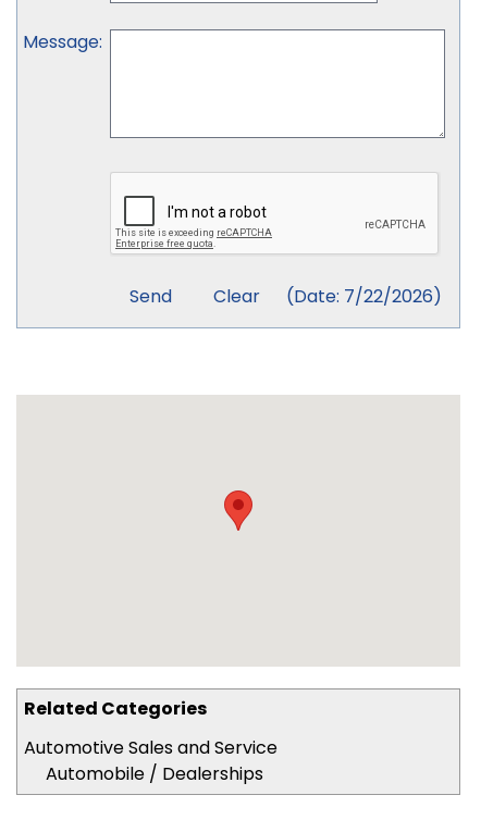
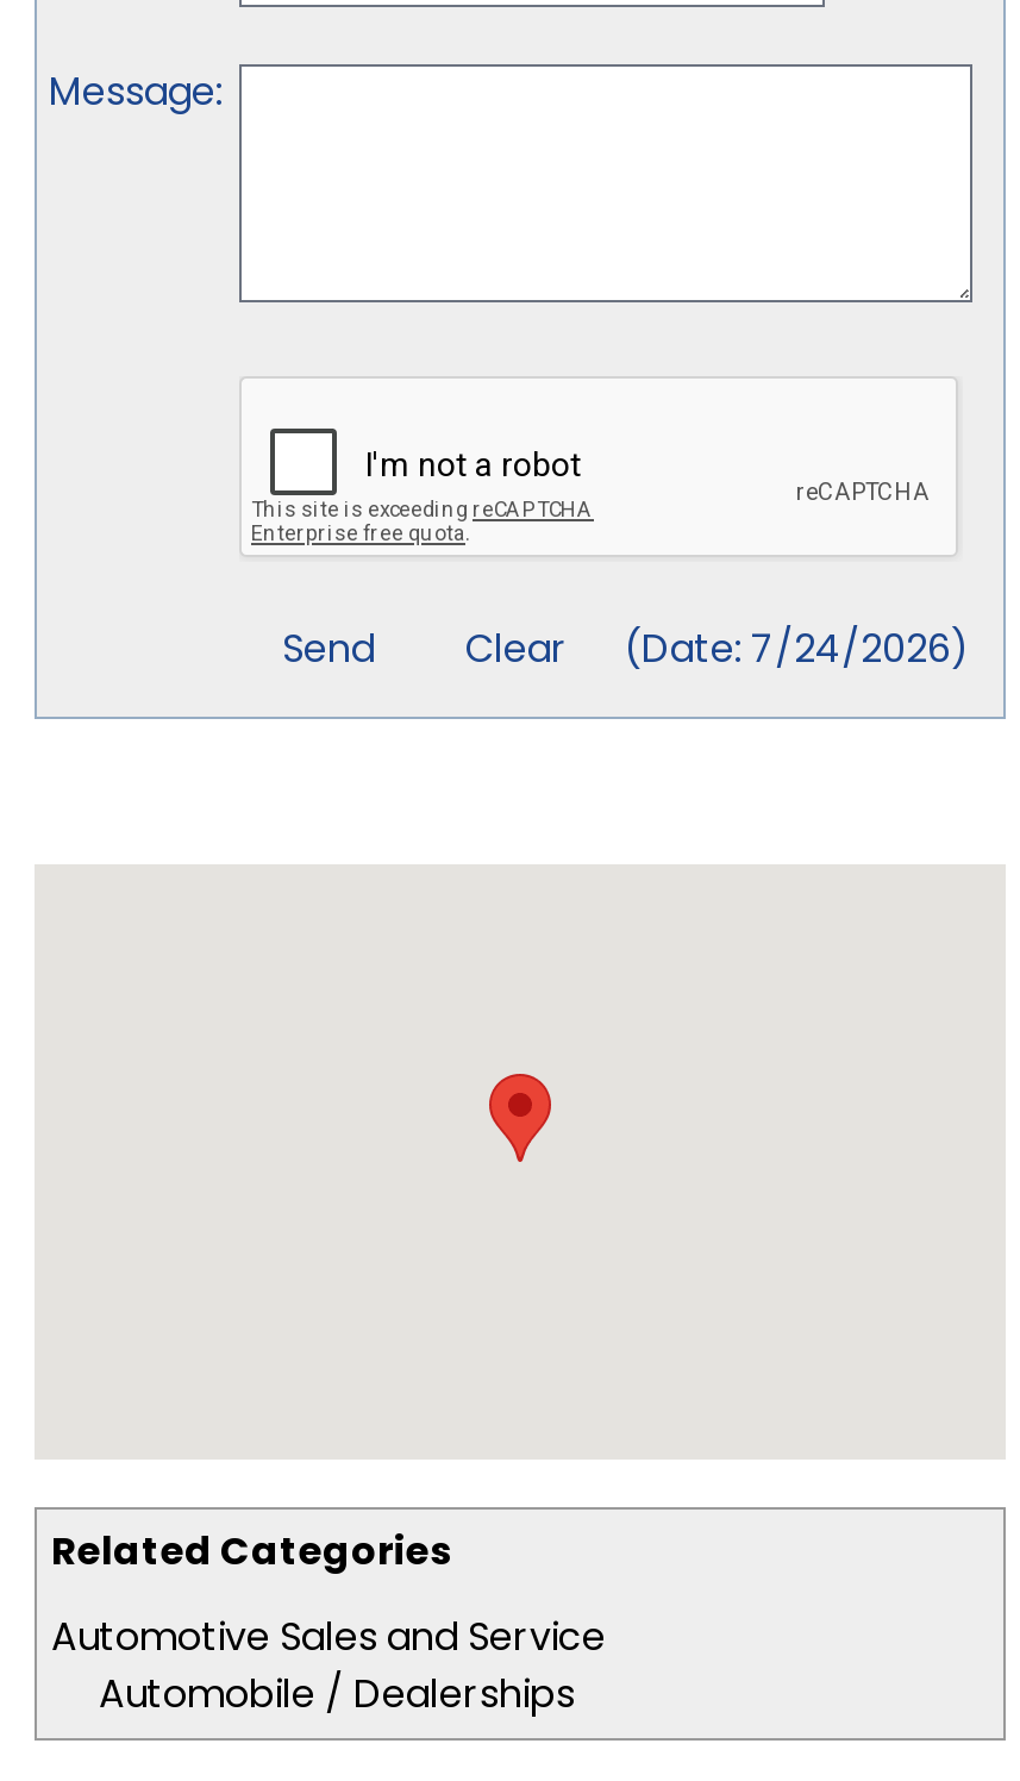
- (Date: 7/22/2026)
+ (Date: 7/24/2026)
